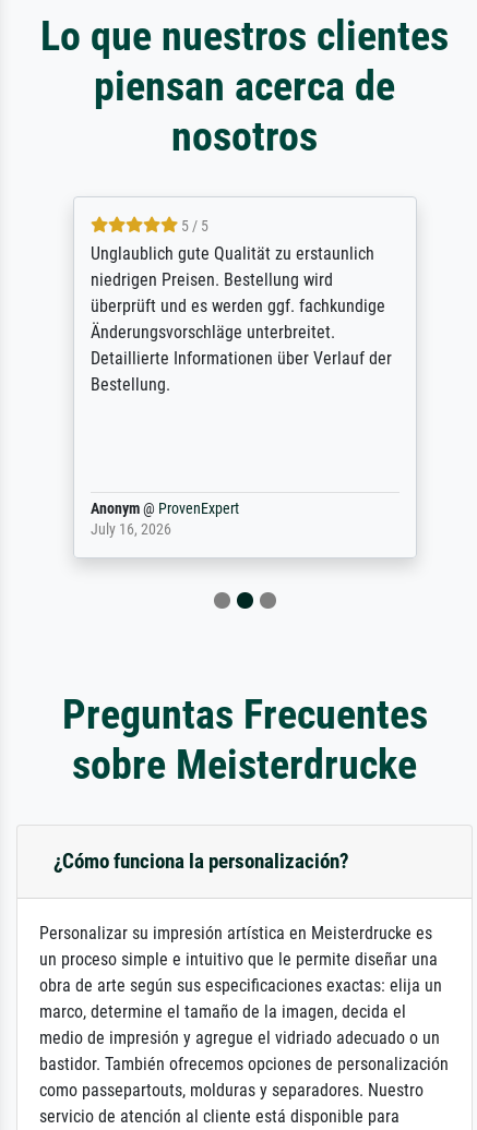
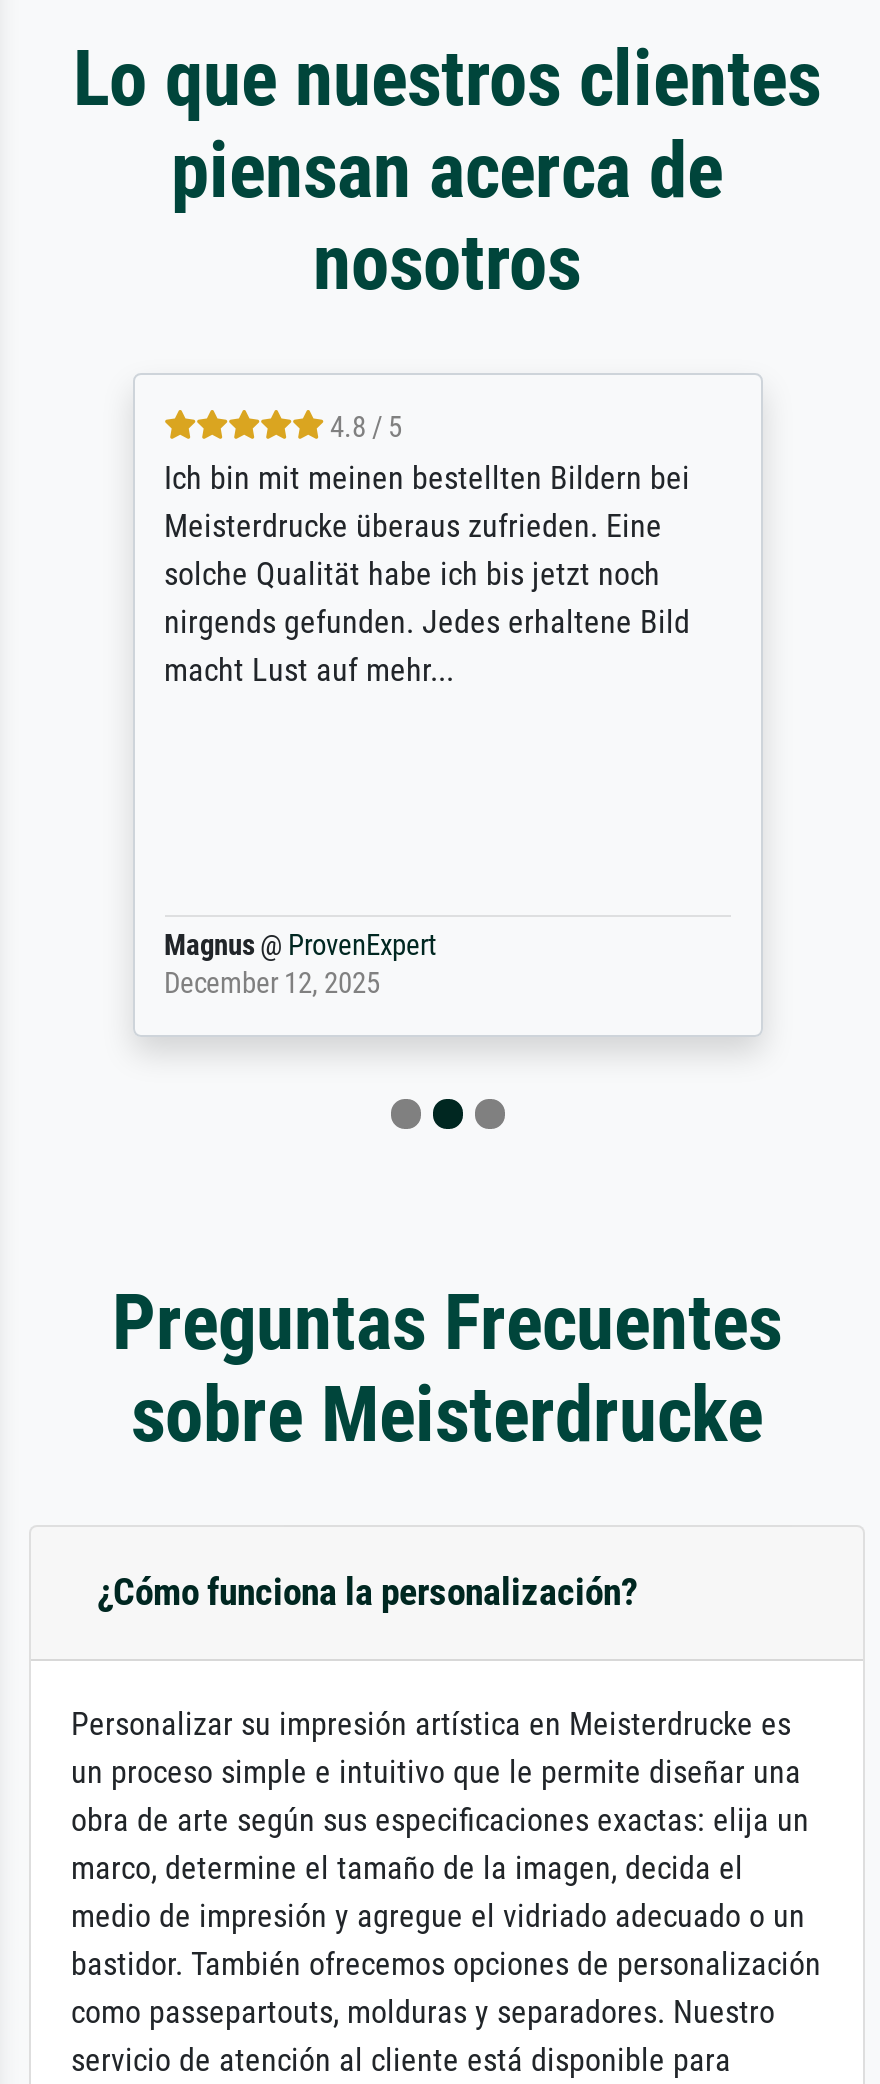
- 5 / 5
- Unglaublich gute Qualität zu erstaunlich
- niedrigen Preisen. Bestellung wird
- überprüft und es werden ggf. fachkundige
- Änderungsvorschläge unterbreitet.
- Detaillierte Informationen über Verlauf der
- Bestellung.
+ 4.8 / 5
+ Ich bin mit meinen bestellten Bildern bei
+ Meisterdrucke überaus zufrieden. Eine
+ solche Qualität habe ich bis jetzt noch
+ nirgends gefunden. Jedes erhaltene Bild
+ macht Lust auf mehr...

- Anonym @ ProvenExpert
- July 16, 2026
+ Magnus @ ProvenExpert
+ December 12, 2025
